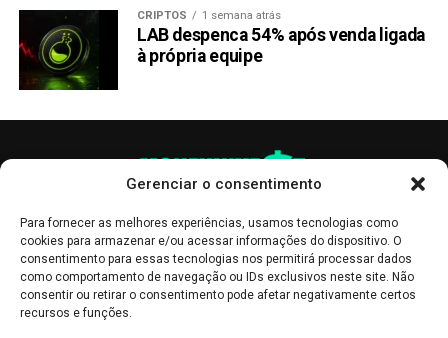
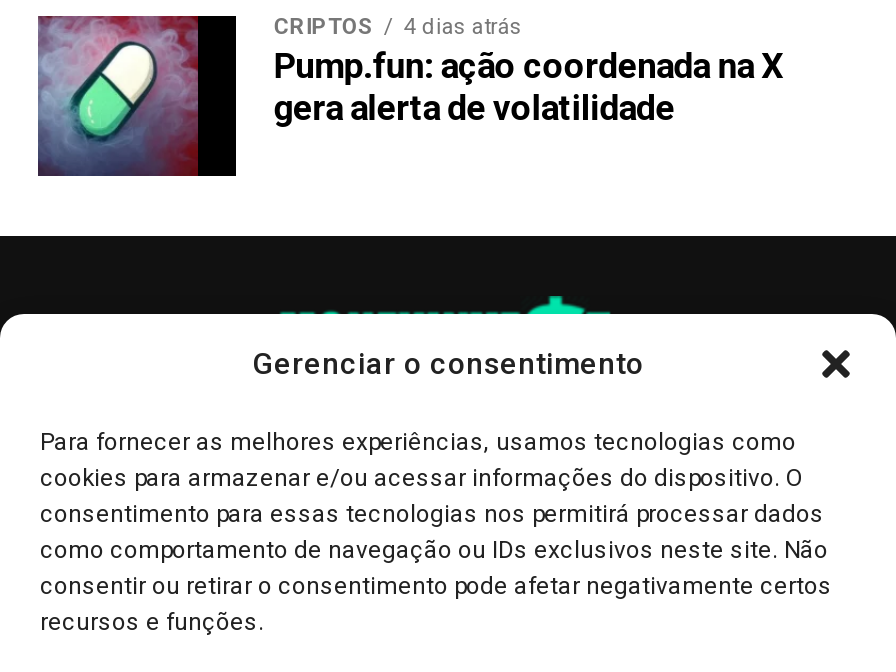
- [image]
- 1 semana atrás
- LAB despenca 54% após venda ligada
- à própria equipe
+ [image]
+ 4 dias atrás
+ Pump.fun: ação coordenada na X
+ gera alerta de volatilidade
